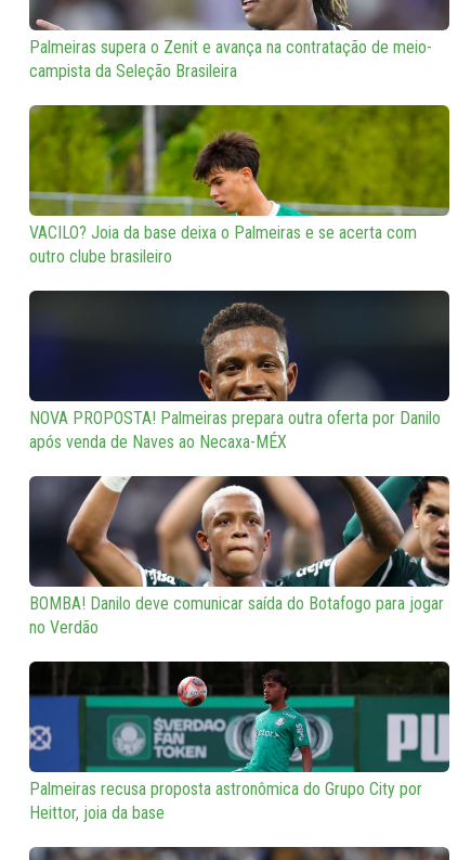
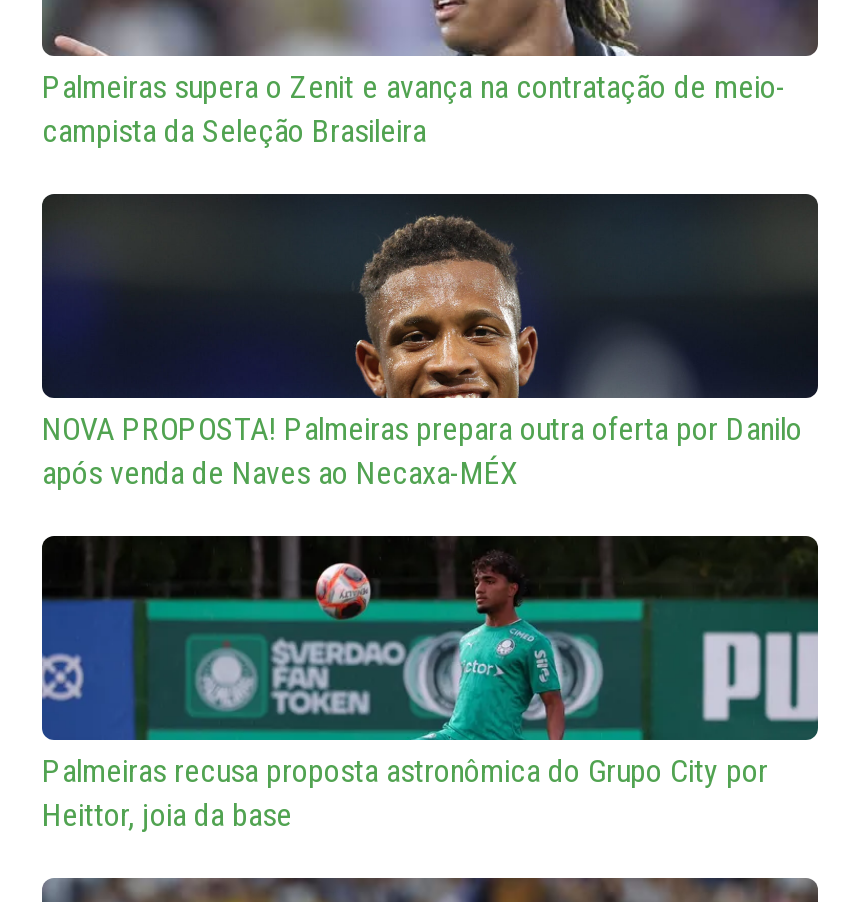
- [image]
- VACILO? Joia da base deixa o Palmeiras e se acerta com
- outro clube brasileiro

- [image]
- BOMBA! Danilo deve comunicar saída do Botafogo para jogar
- no Verdão
